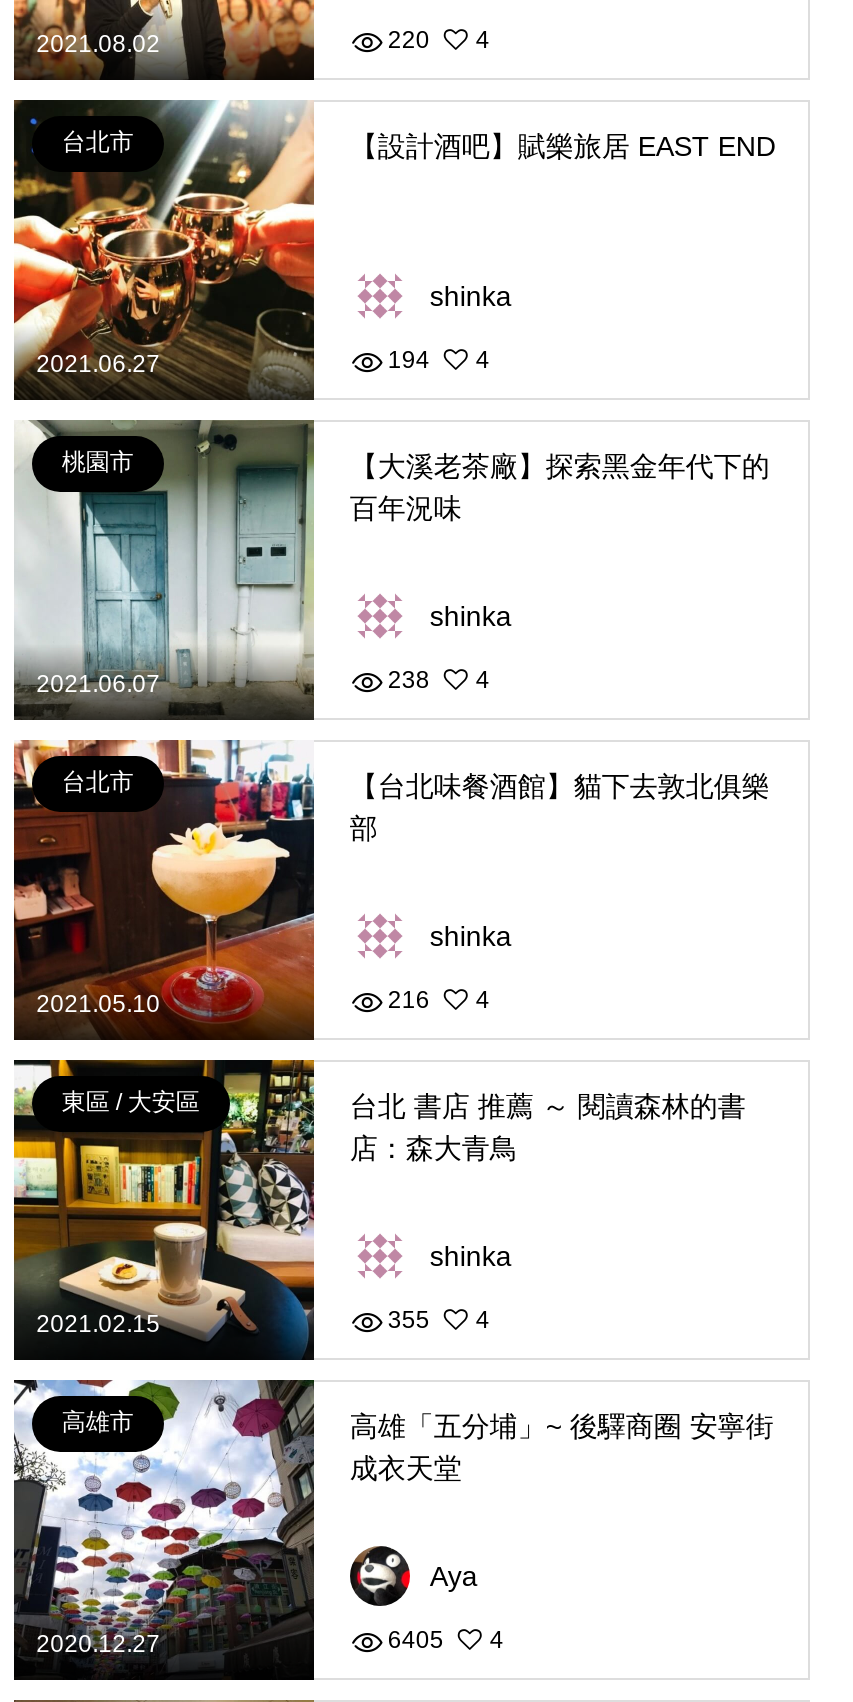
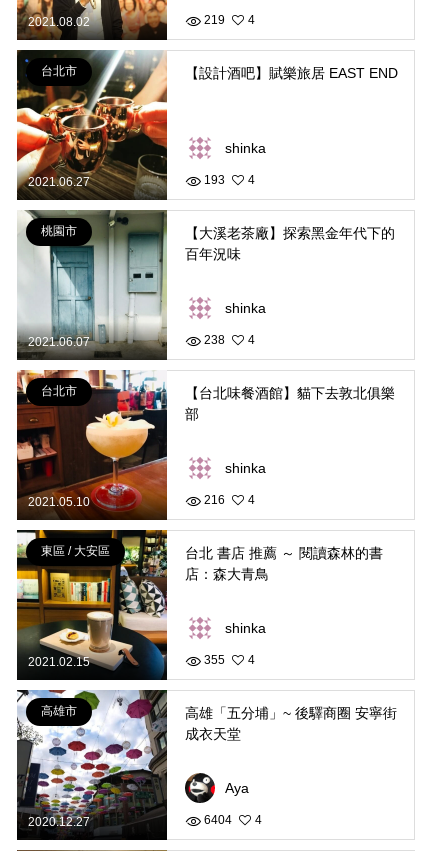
- 220 4
+ 219 4

- 194 4
+ 193 4

- 6405 4
+ 6404 4
